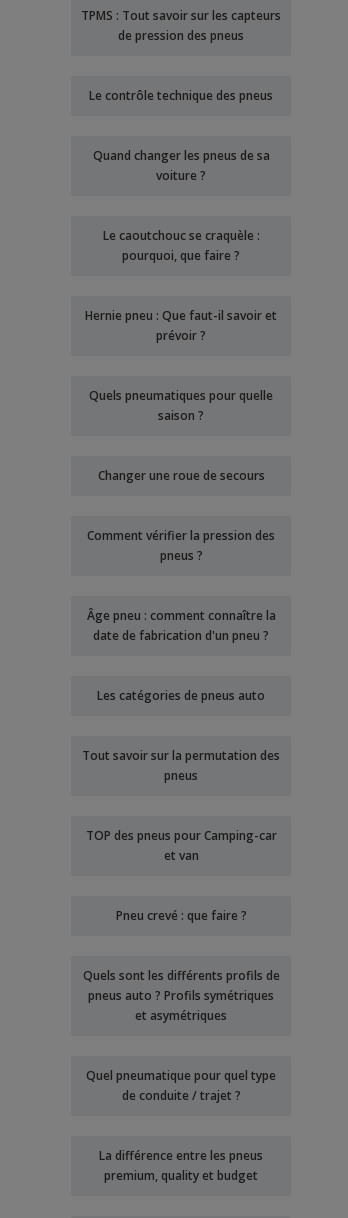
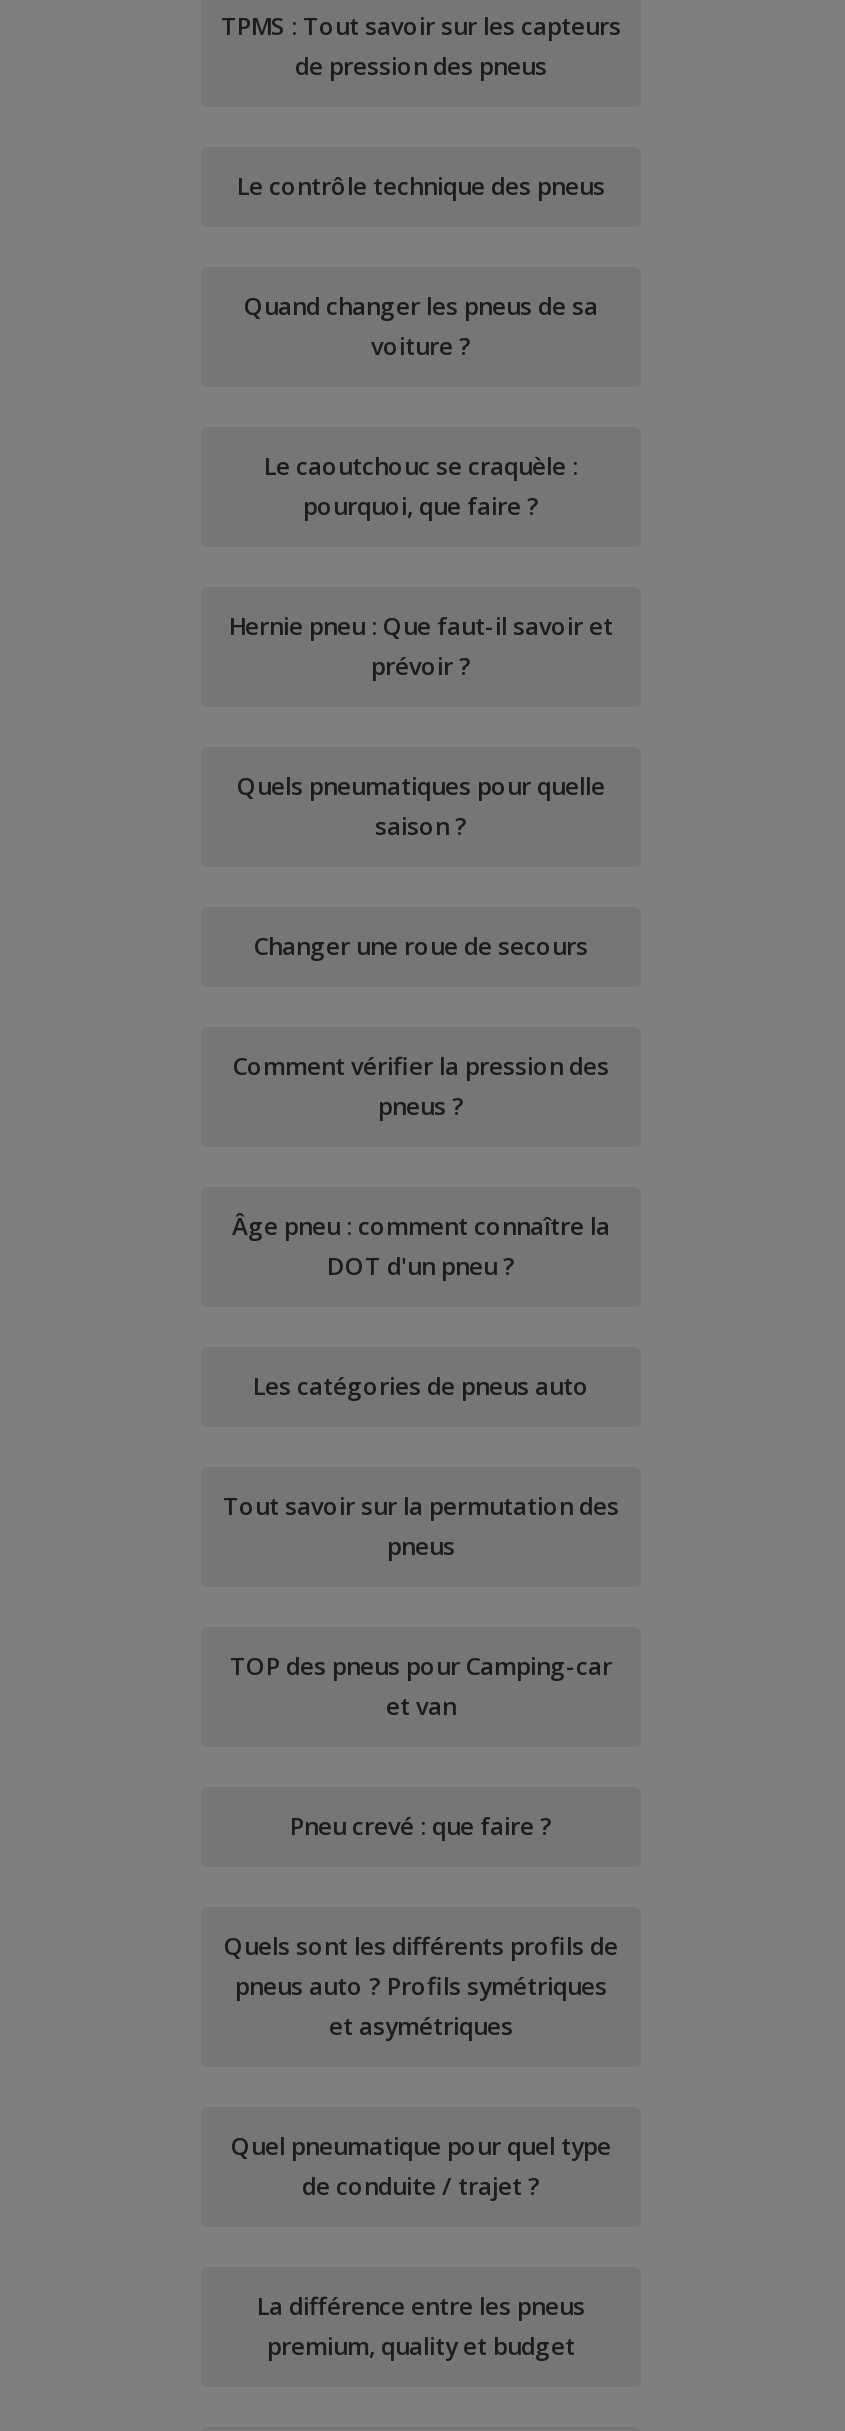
- date de fabrication d'un pneu ?
+ DOT d'un pneu ?
